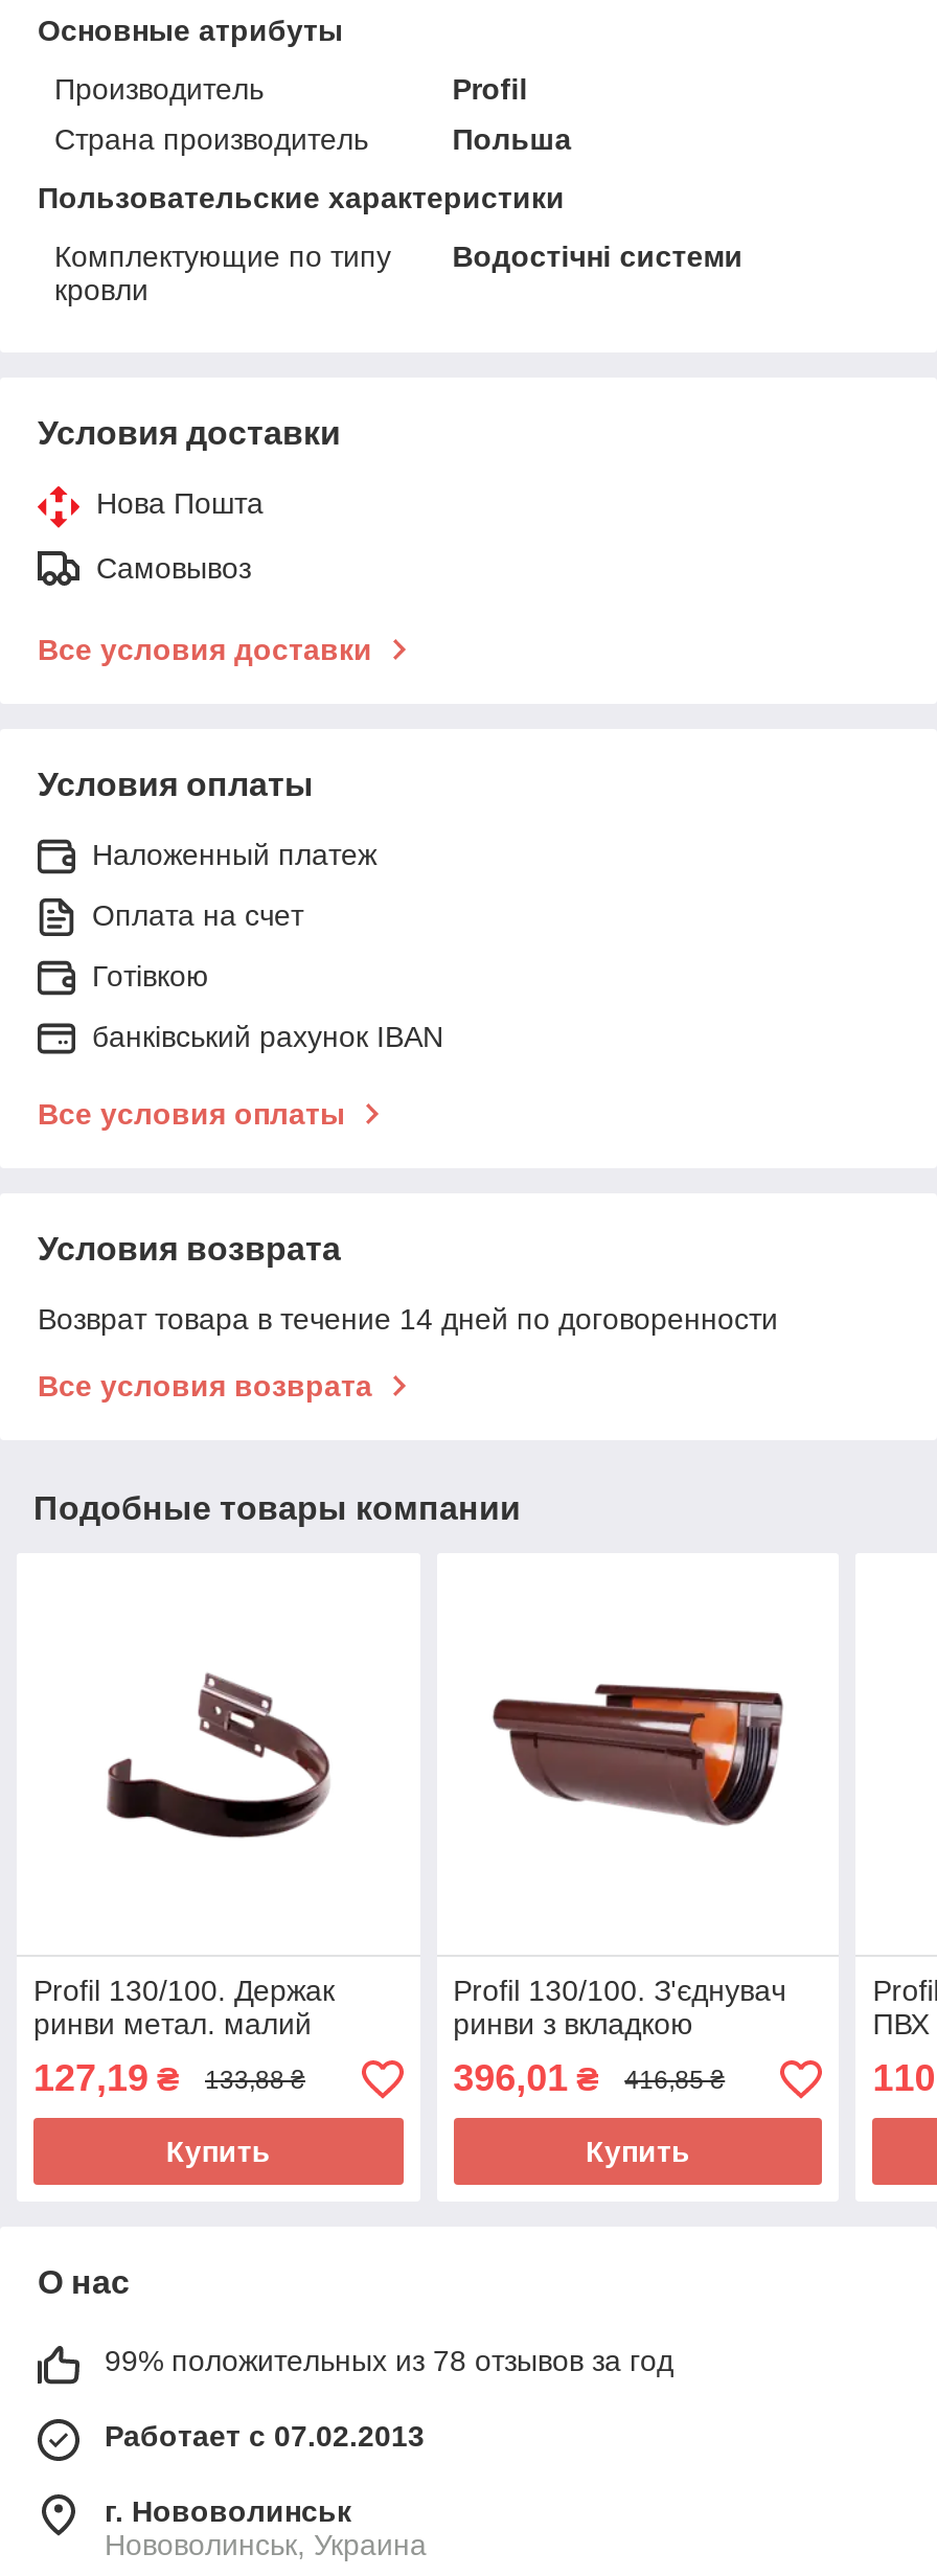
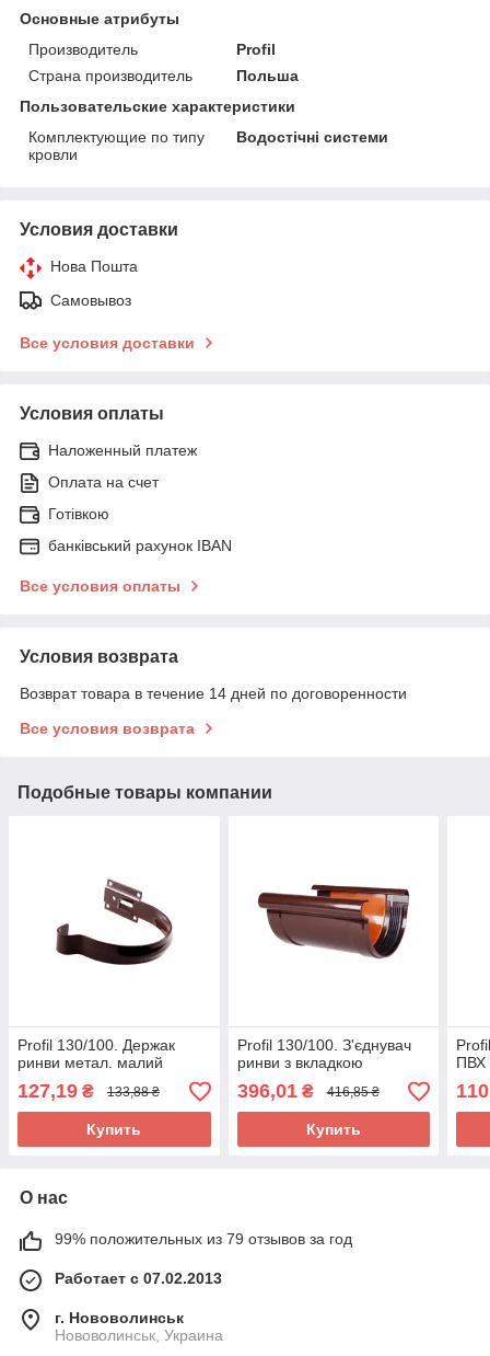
- 99% положительных из 78 отзывов за год
+ 99% положительных из 79 отзывов за год
